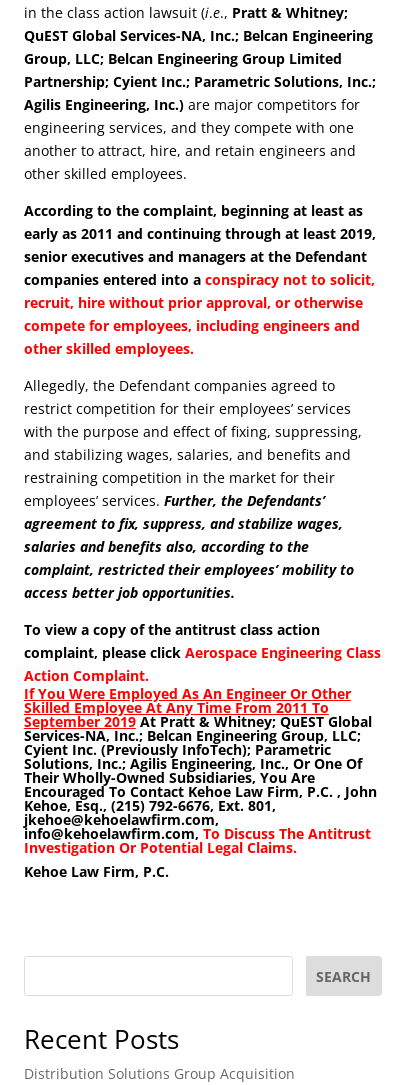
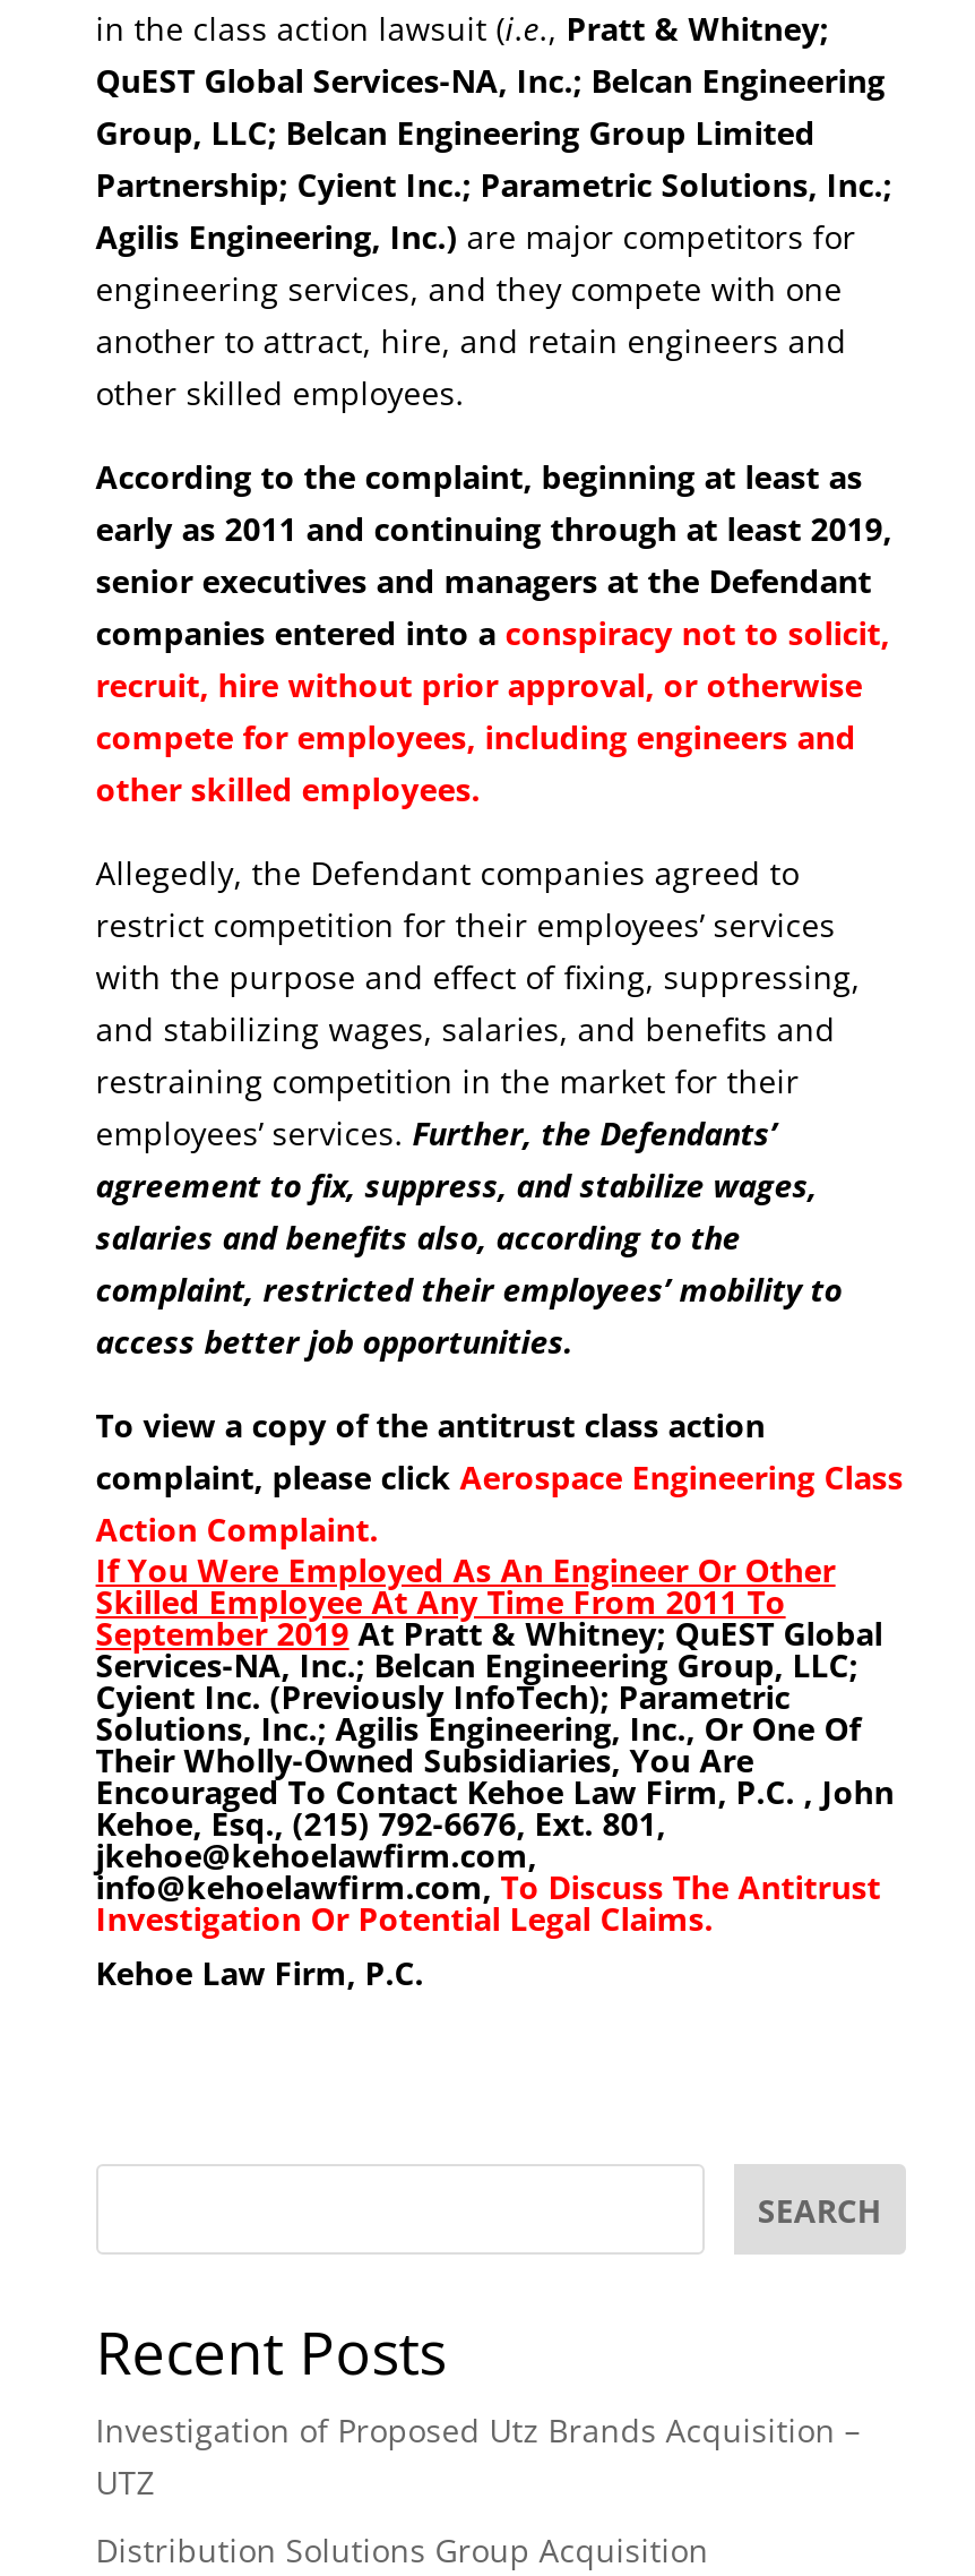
+ Investigation of Proposed Utz Brands Acquisition –
+ UTZ
